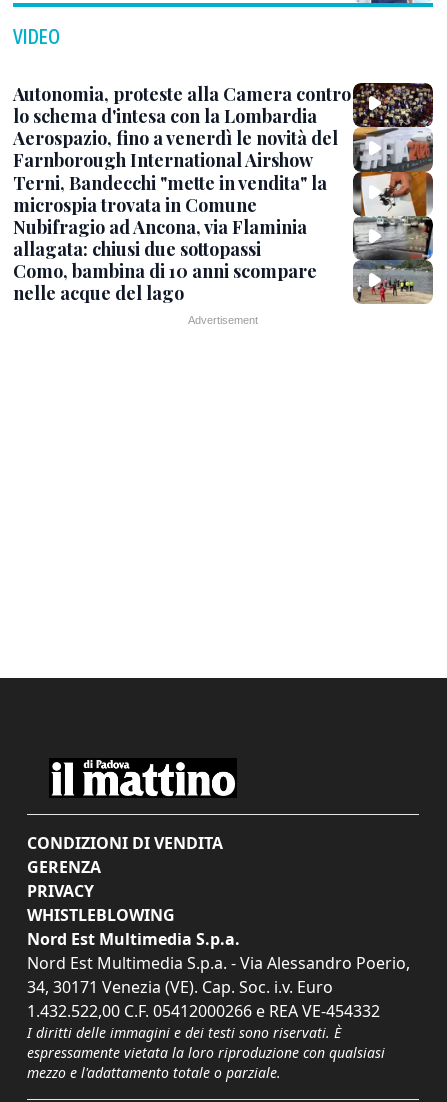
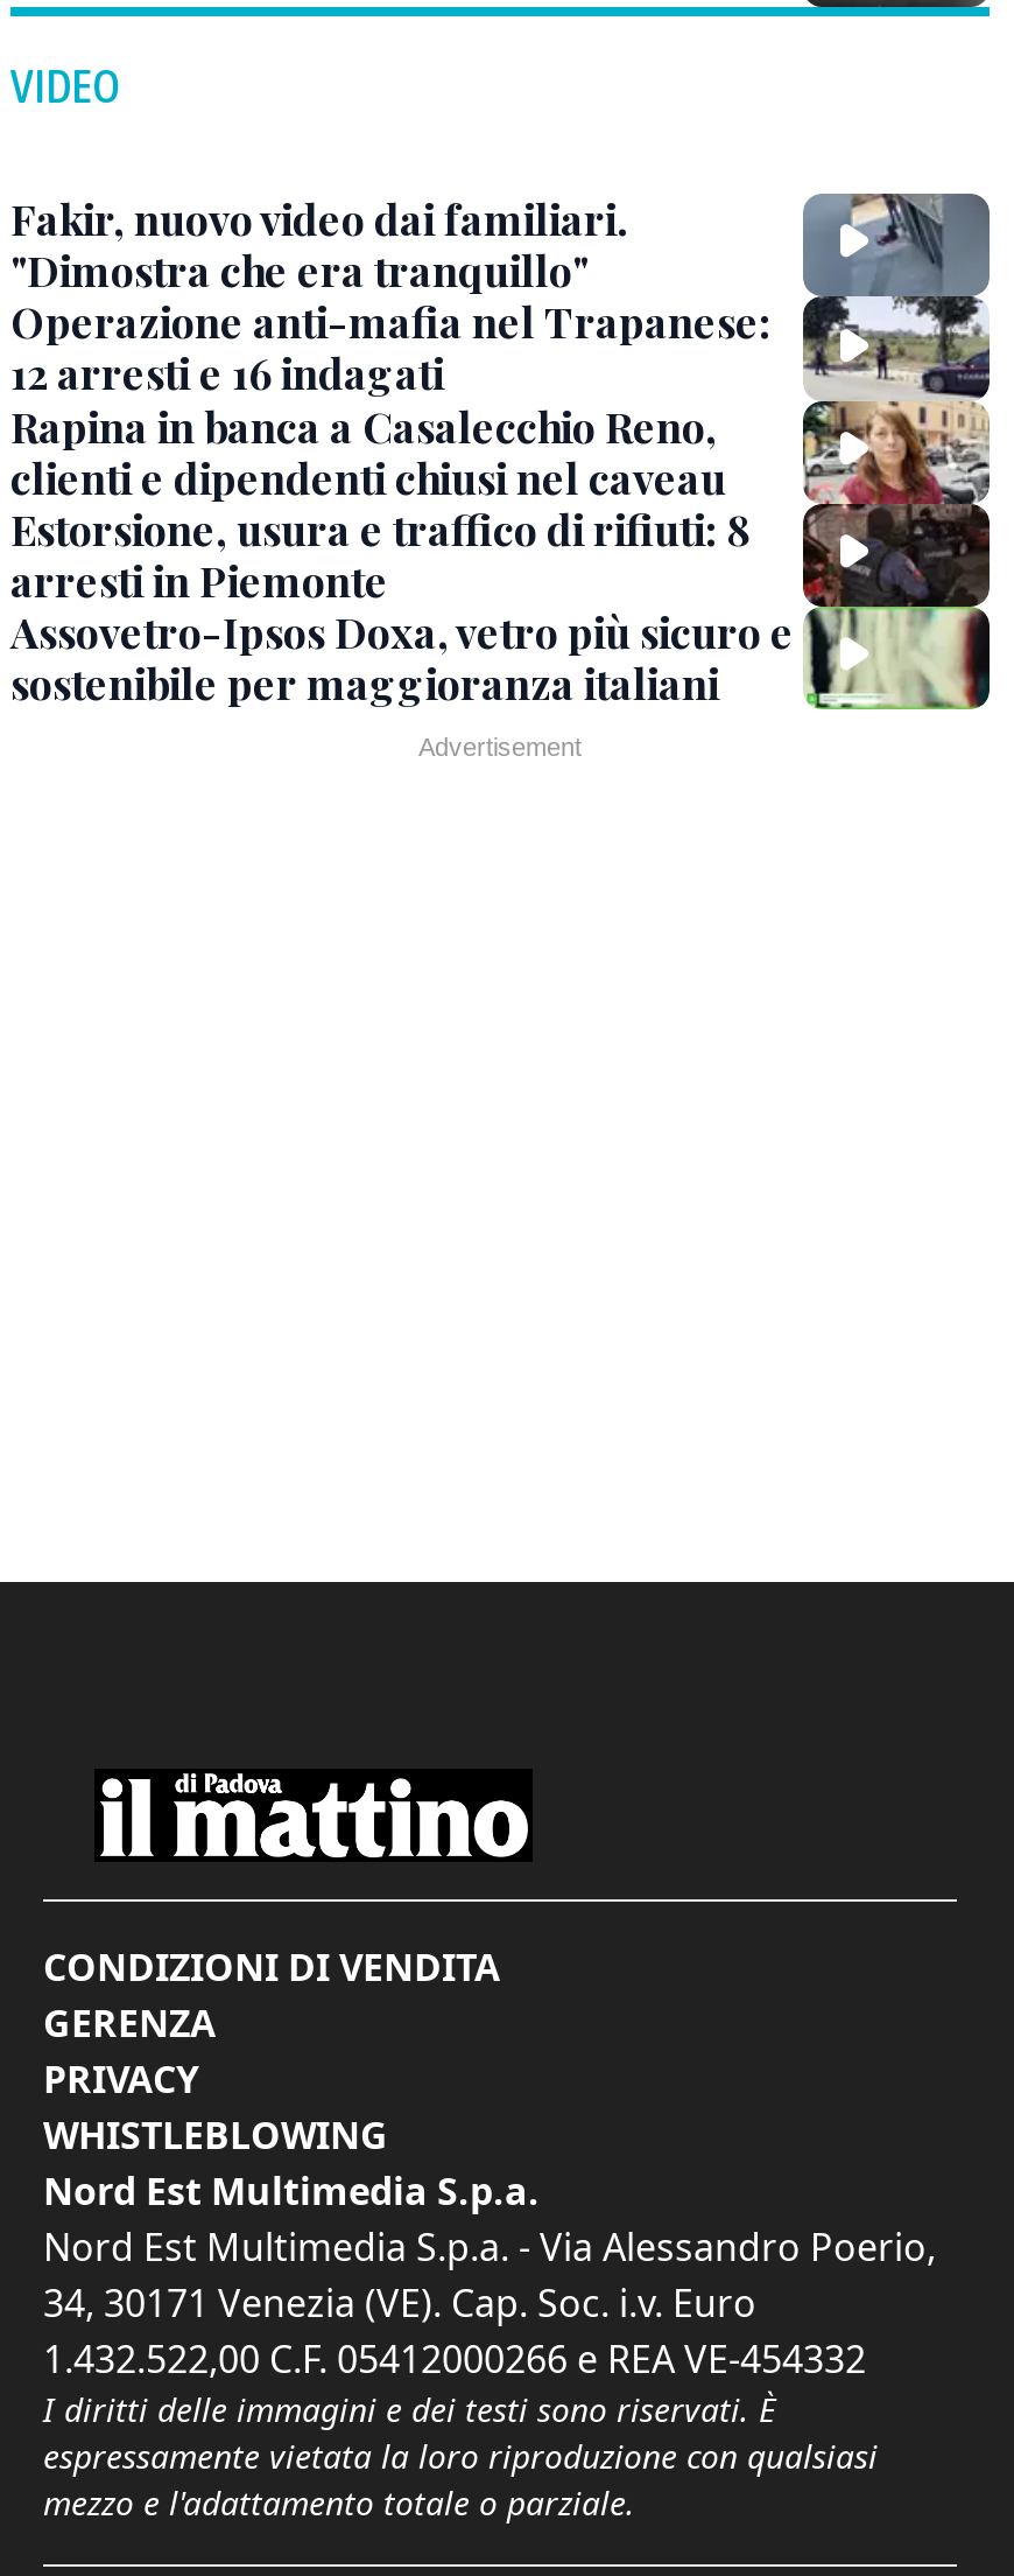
- [image]
- Autonomia, proteste alla Camera contro
- lo schema d'intesa con la Lombardia
- Aerospazio, fino a venerdì le novità del
- Farnborough International Airshow
- Terni, Bandecchi "mette in vendita" la
- microspia trovata in Comune
- Nubifragio ad Ancona, via Flaminia
- allagata: chiusi due sottopassi
- Como, bambina di 10 anni scompare
- nelle acque del lago
+ [image]
+ Fakir, nuovo video dai familiari.
+ "Dimostra che era tranquillo"
+ Operazione anti-mafia nel Trapanese:
+ 12 arresti e 16 indagati
+ Rapina in banca a Casalecchio Reno,
+ clienti e dipendenti chiusi nel caveau
+ Estorsione, usura e traffico di rifiuti: 8
+ arresti in Piemonte
+ Assovetro-Ipsos Doxa, vetro più sicuro e
+ sostenibile per maggioranza italiani
